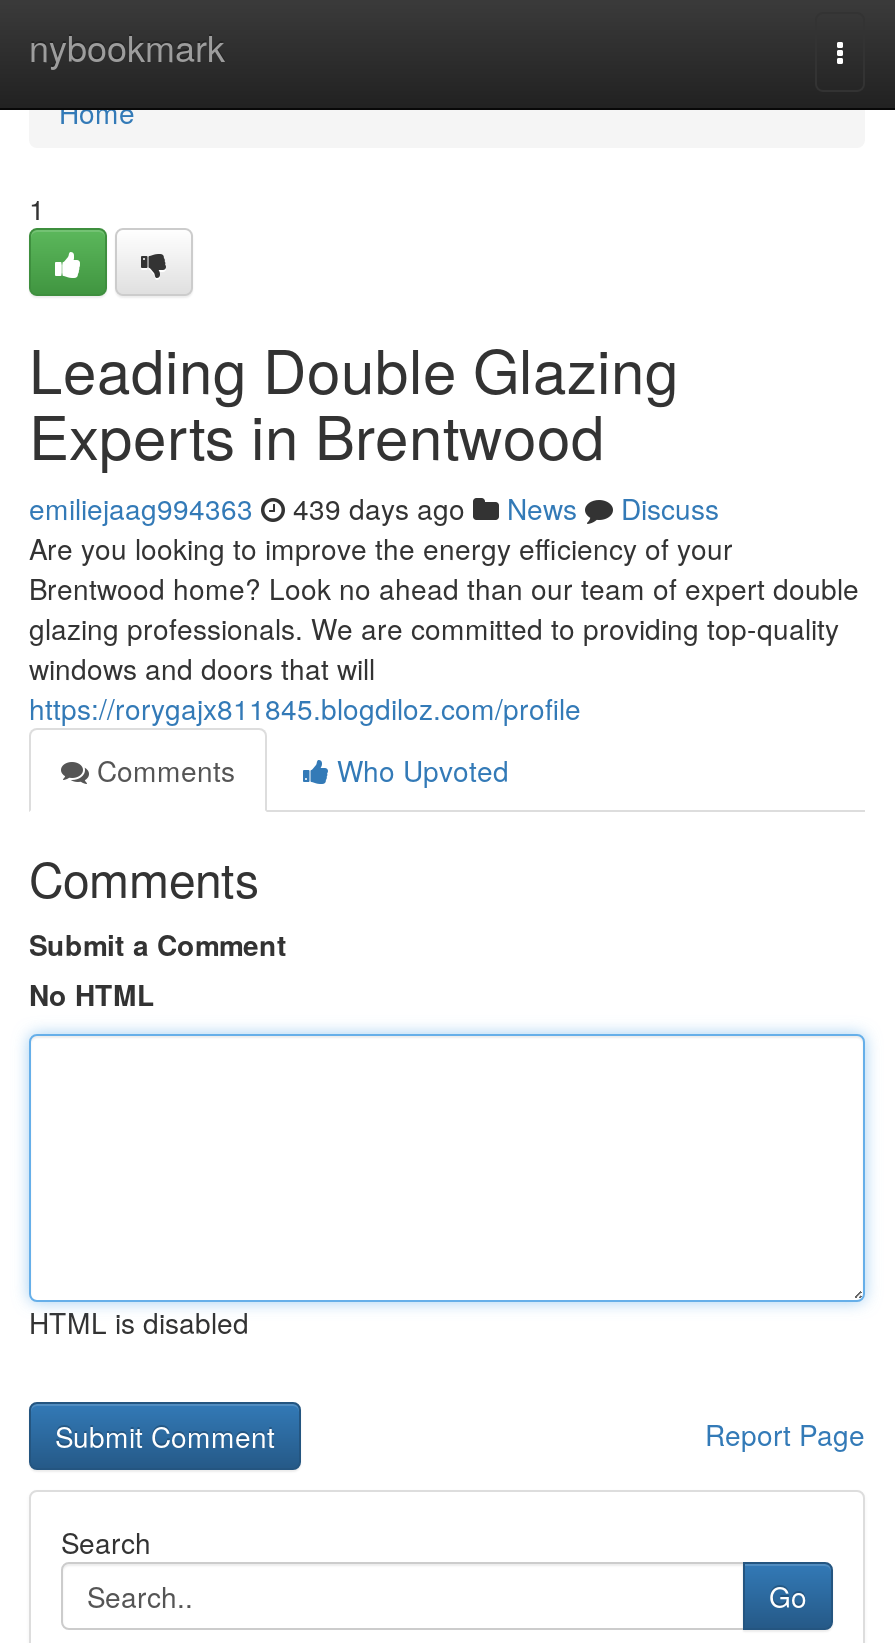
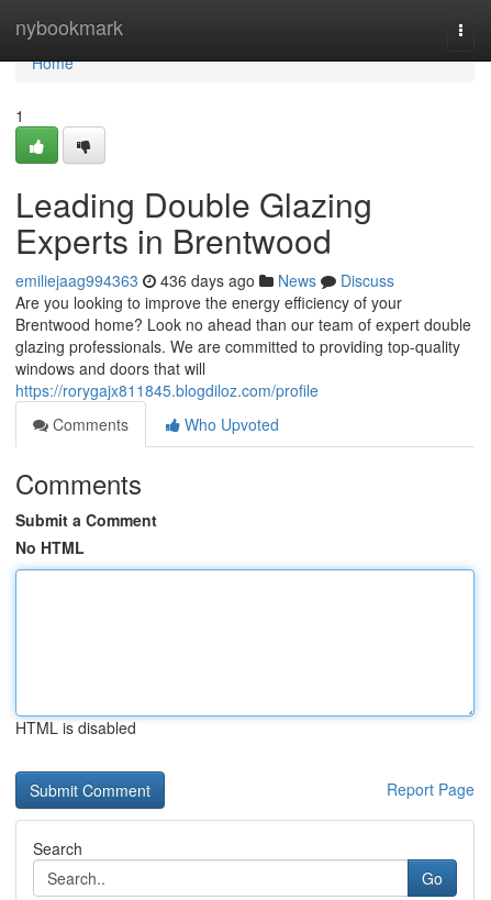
- emiliejaag994363 439 days ago News Discuss
+ emiliejaag994363 436 days ago News Discuss
